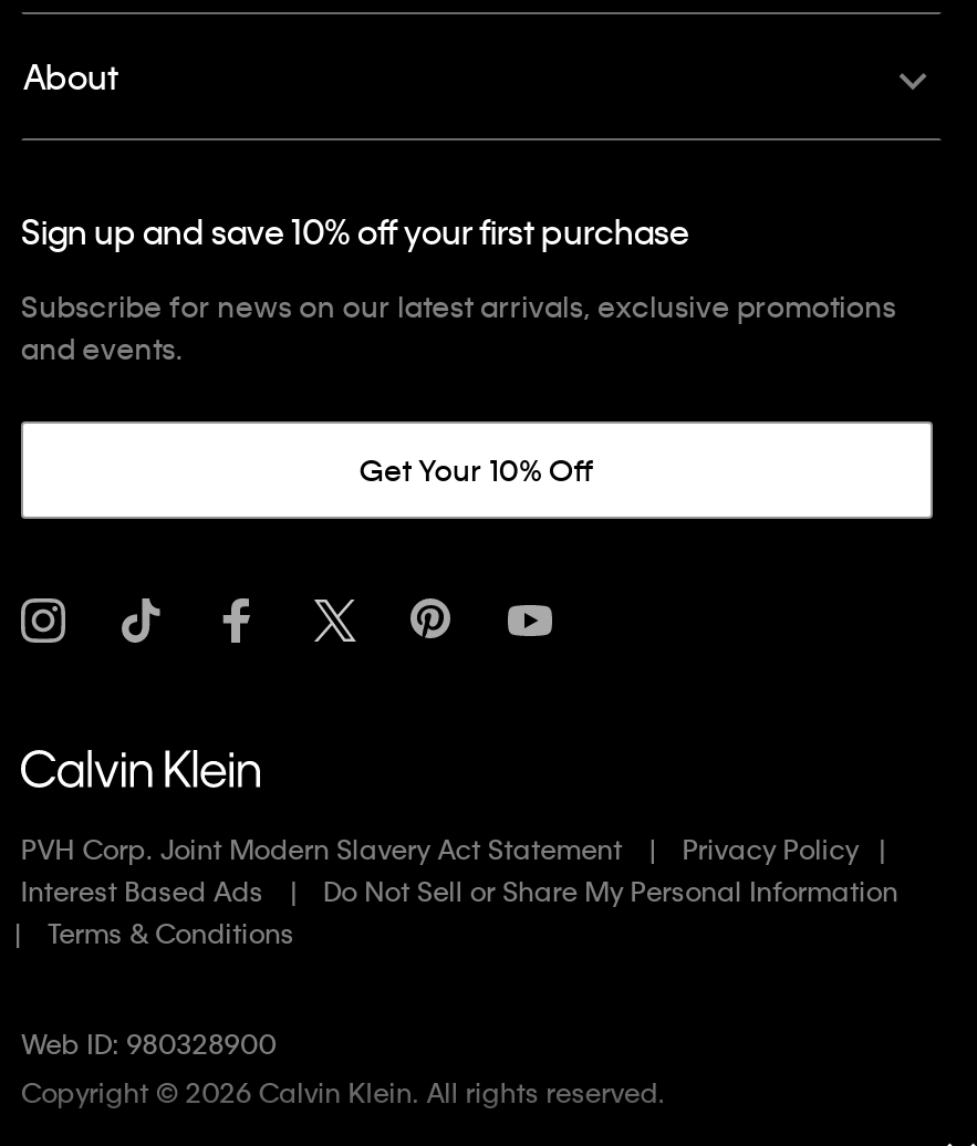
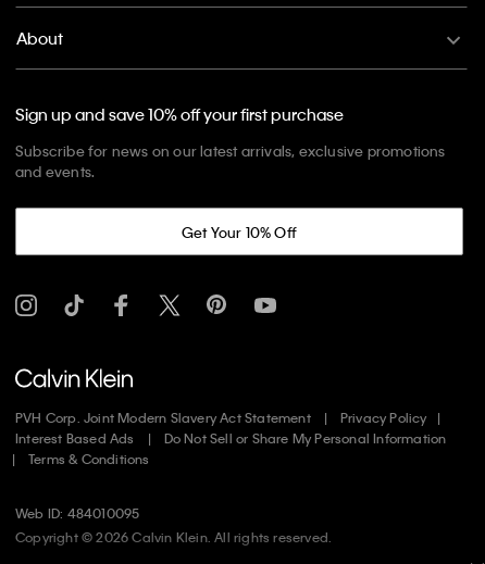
- Web ID: 980328900
+ Web ID: 484010095
